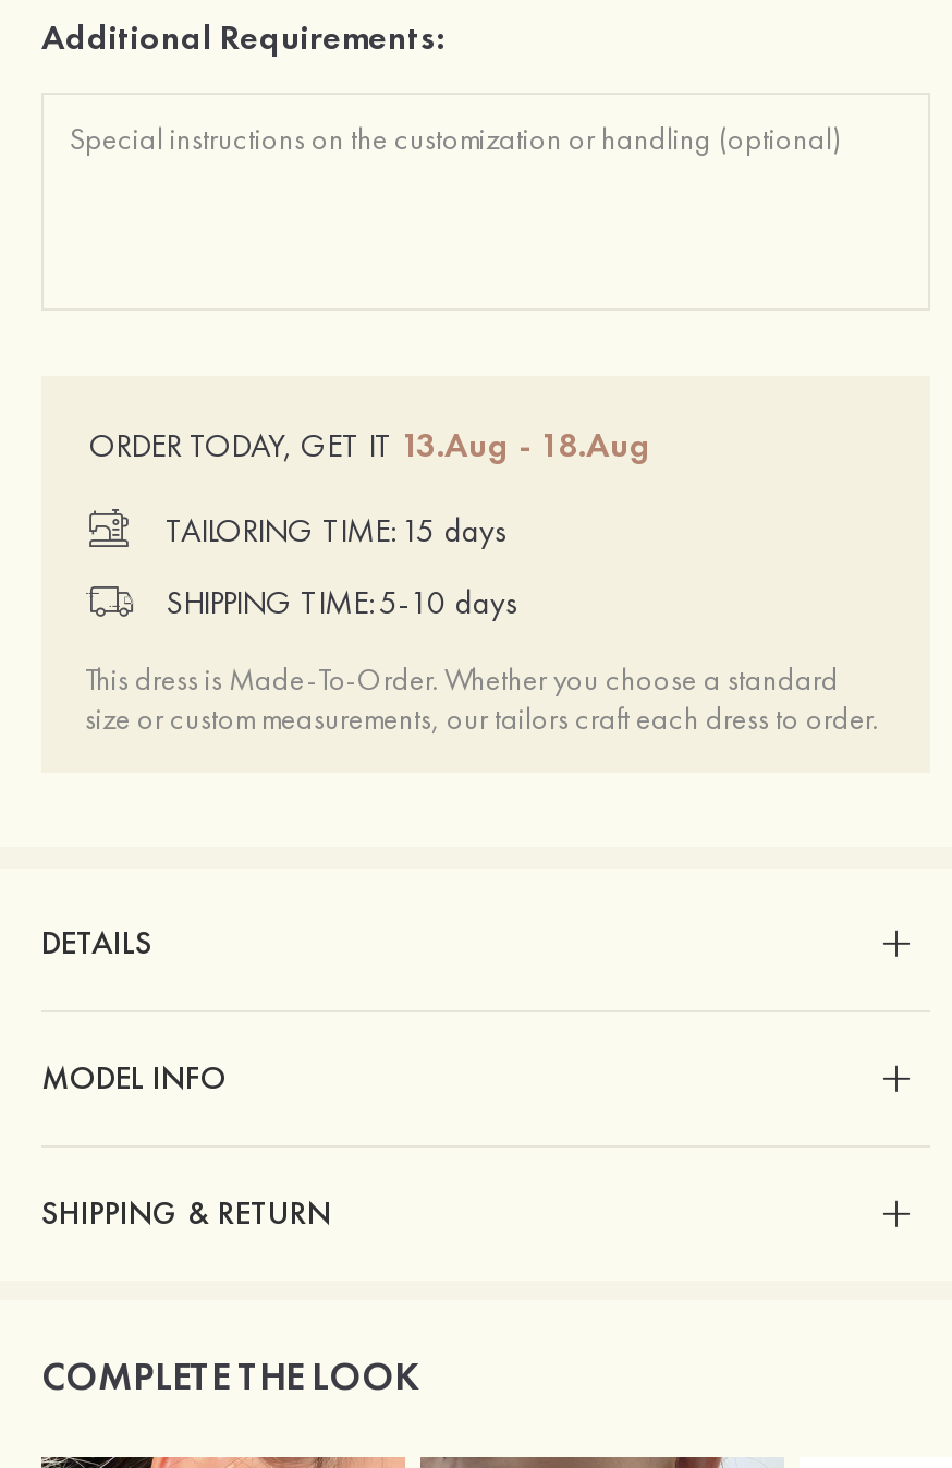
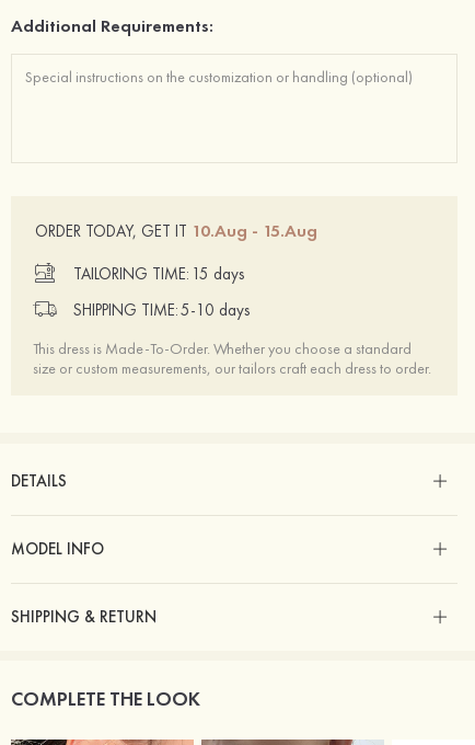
- ORDER TODAY, GET IT 13.Aug - 18.Aug
+ ORDER TODAY, GET IT 10.Aug - 15.Aug
